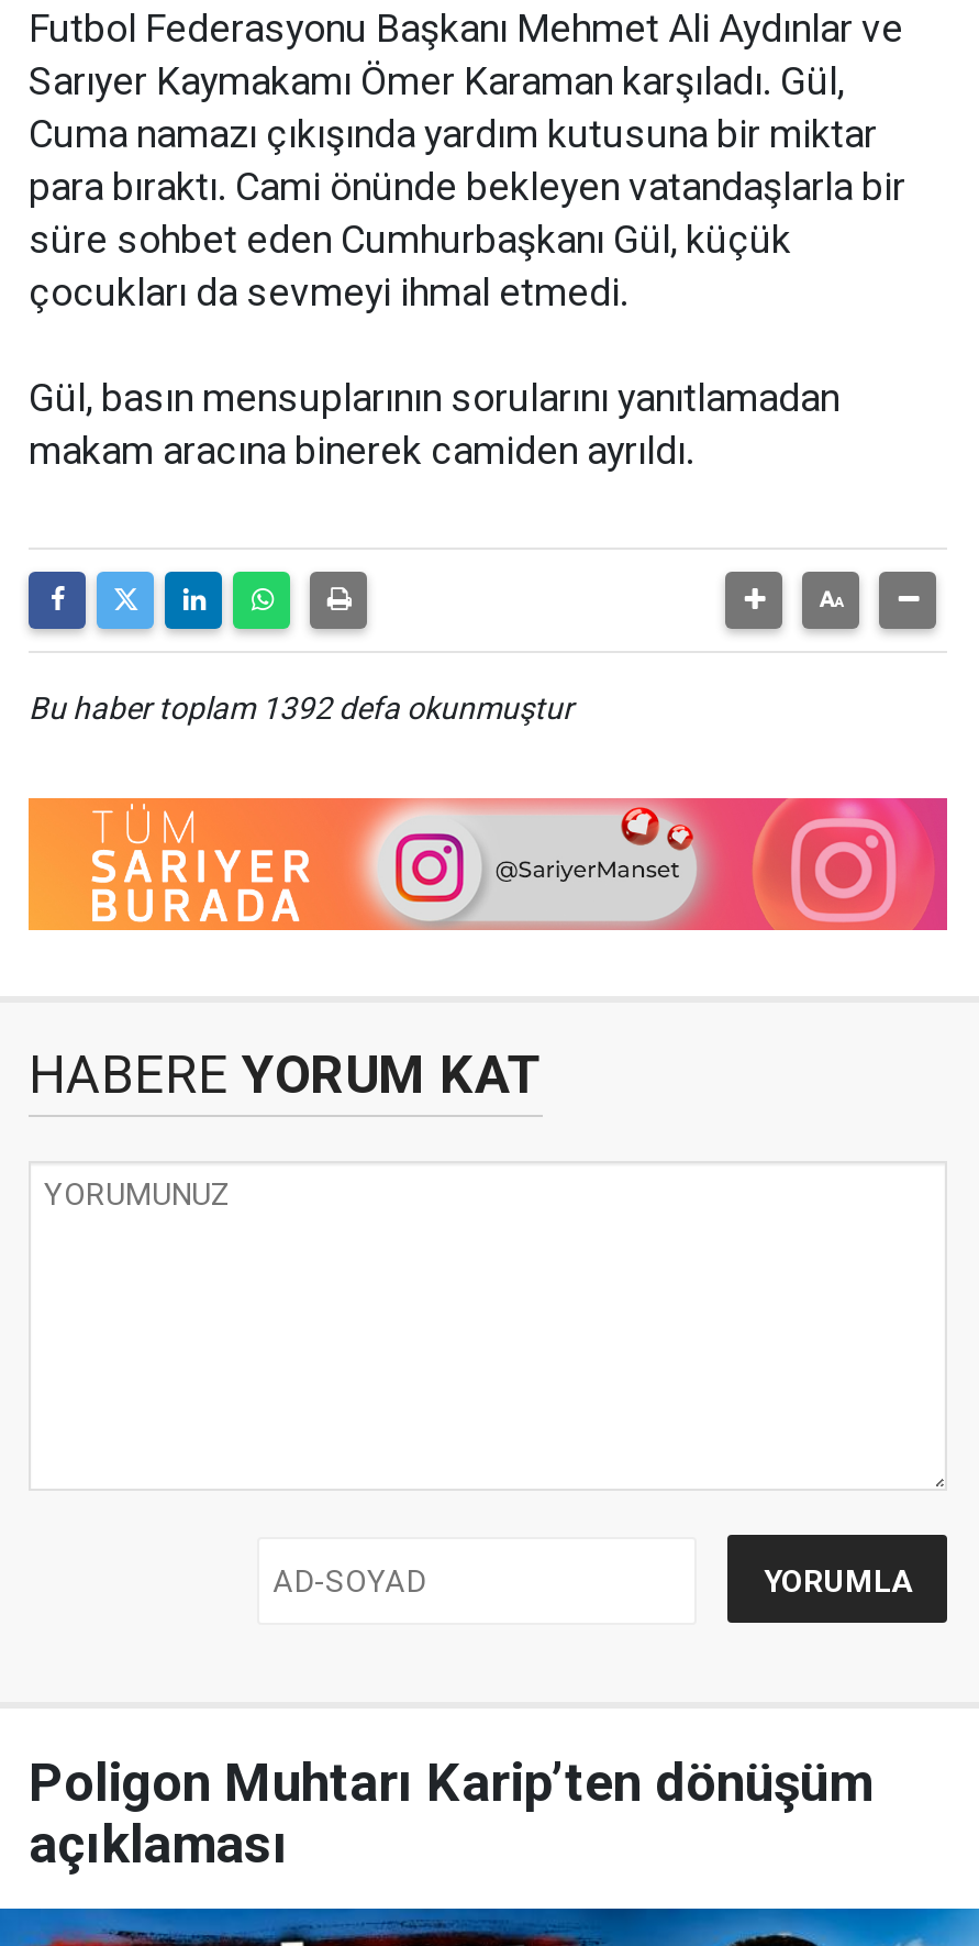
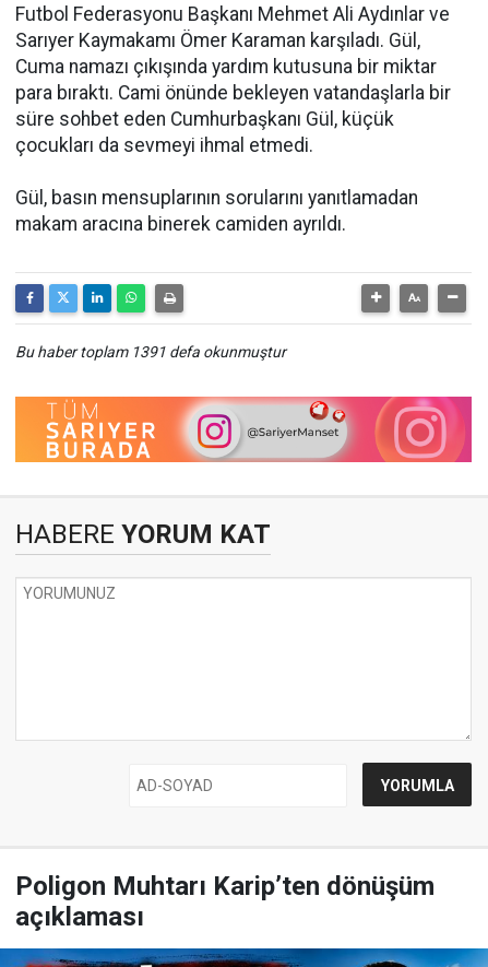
- Bu haber toplam 1392 defa okunmuştur
+ Bu haber toplam 1391 defa okunmuştur
